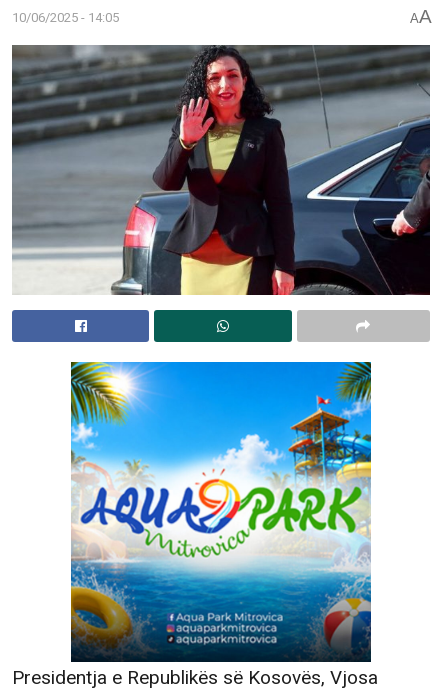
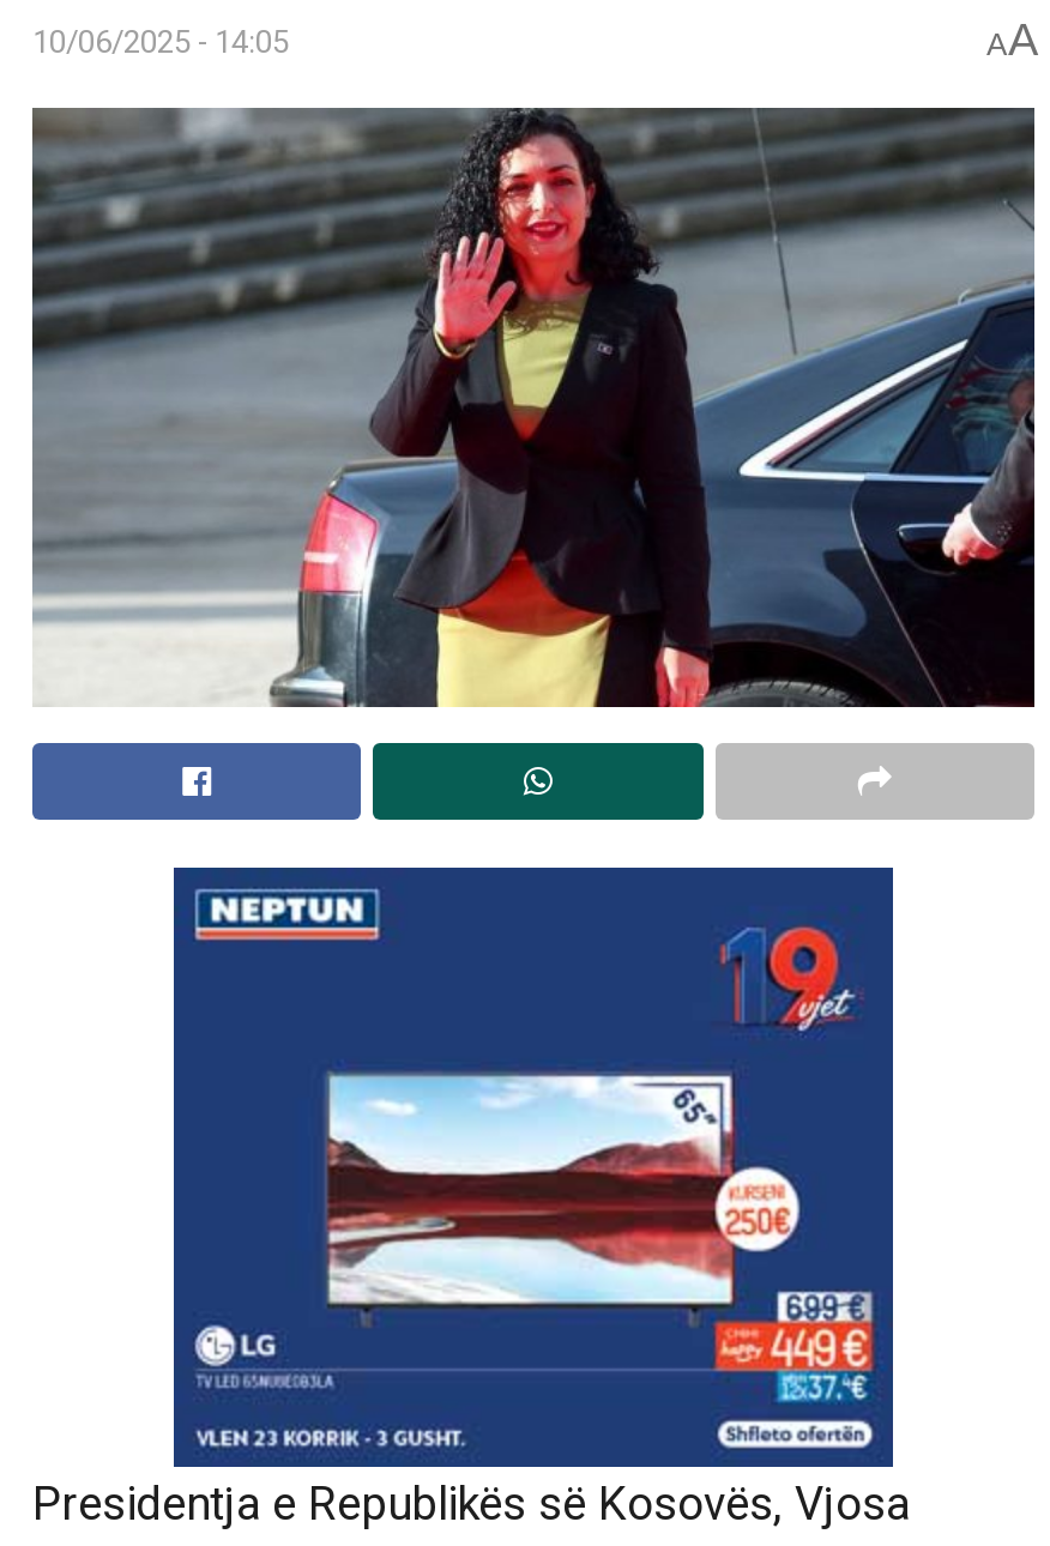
- [image]
+ [image]
